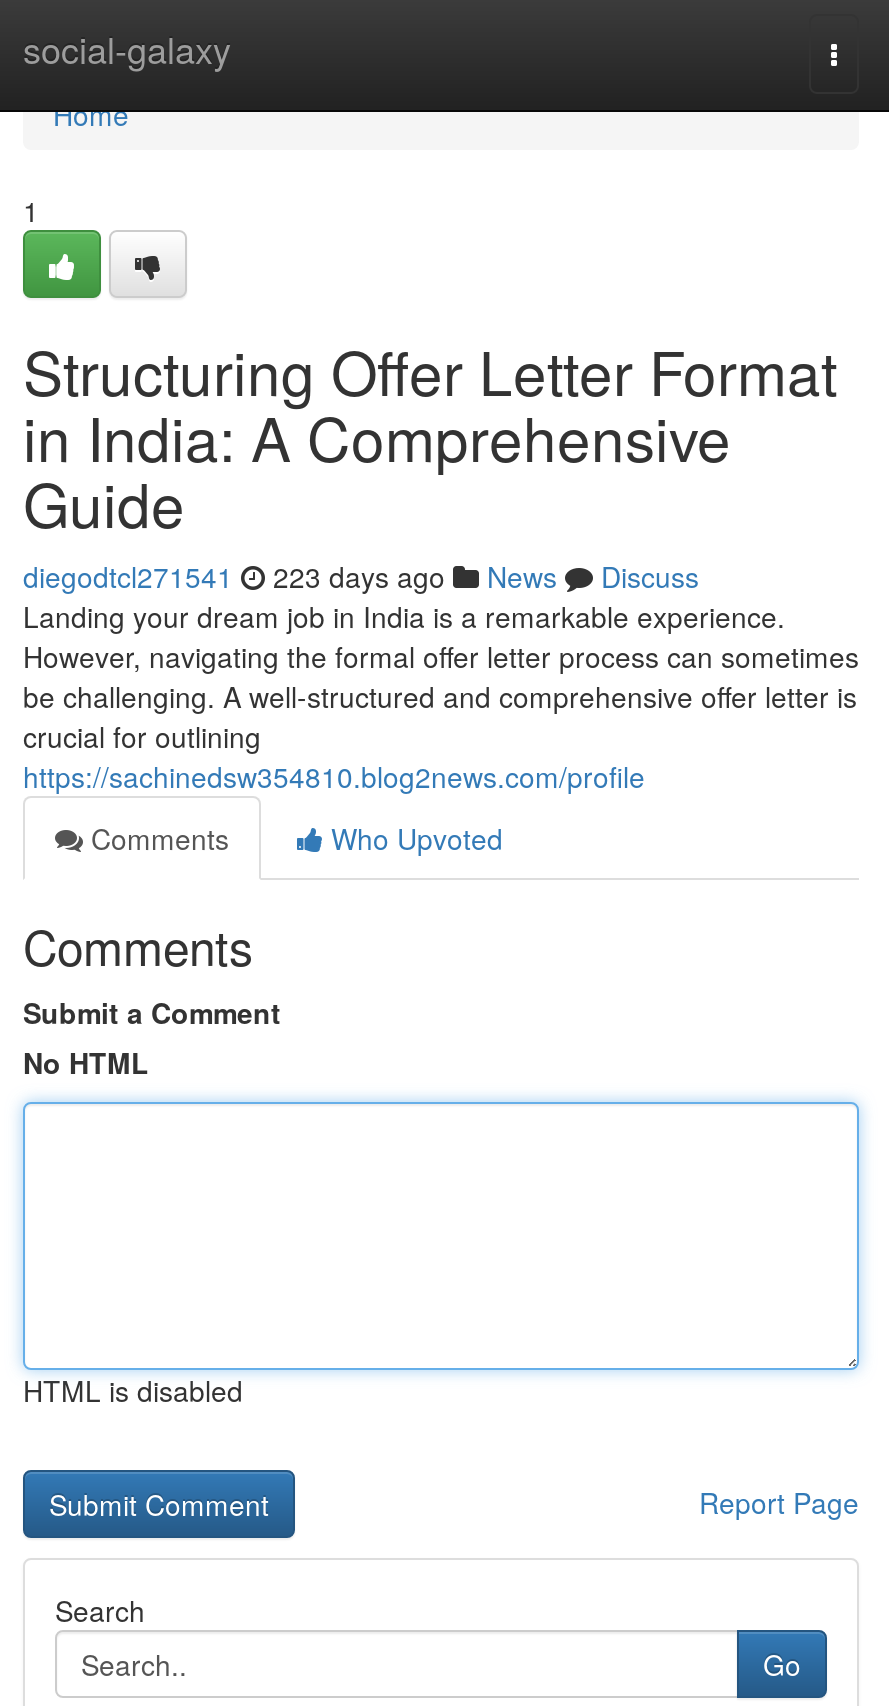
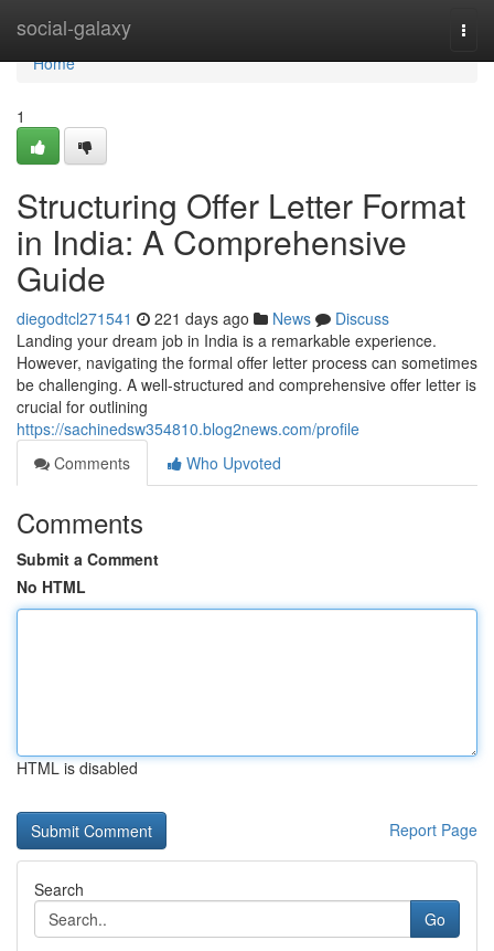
- diegodtcl271541 223 days ago News Discuss
+ diegodtcl271541 221 days ago News Discuss
